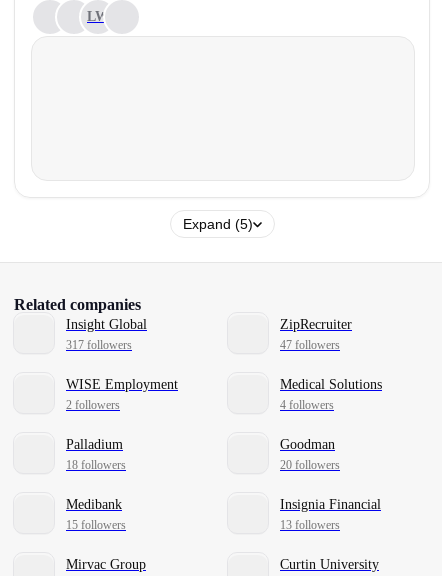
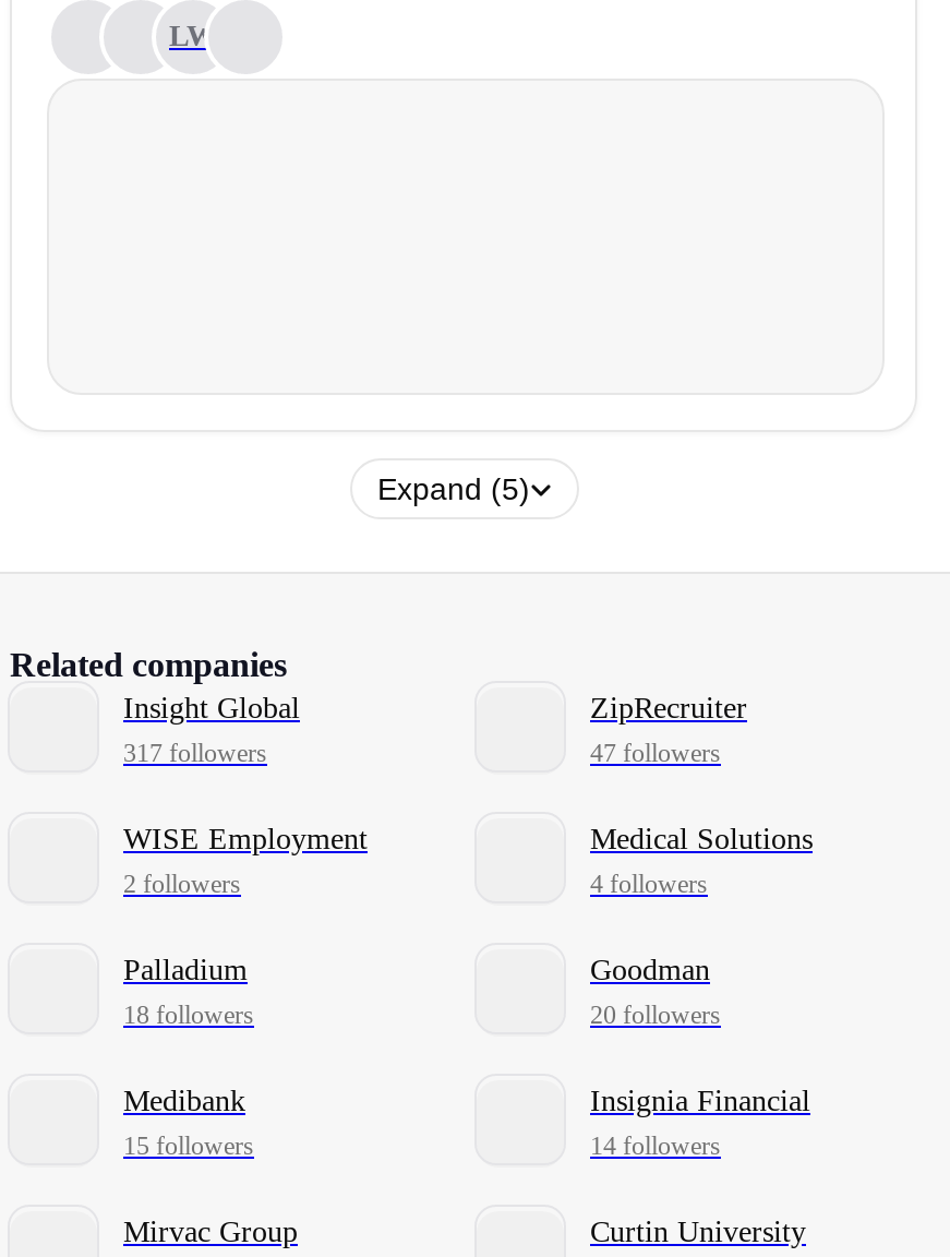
- 13 followers
+ 14 followers
